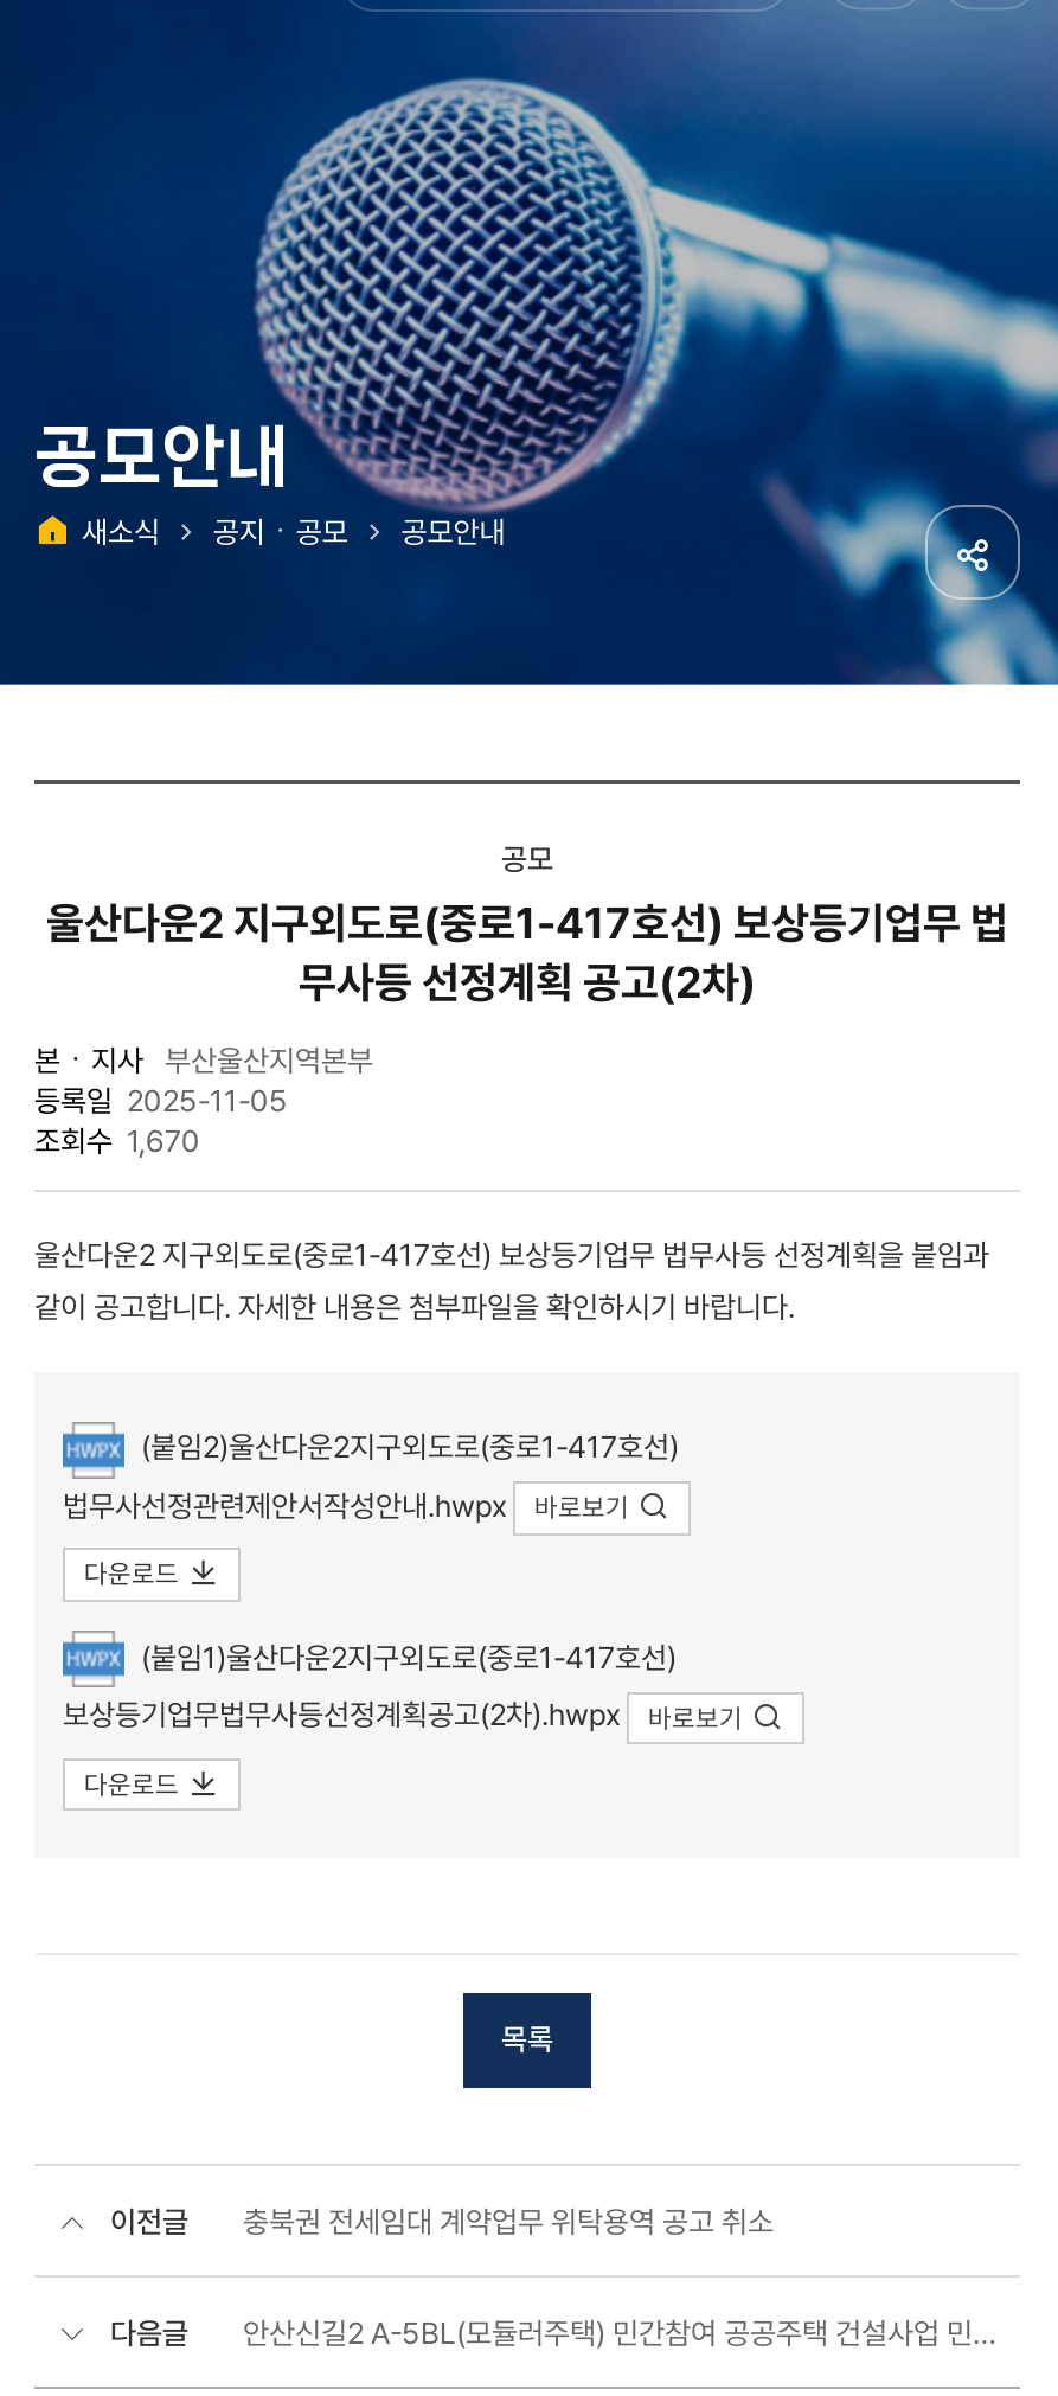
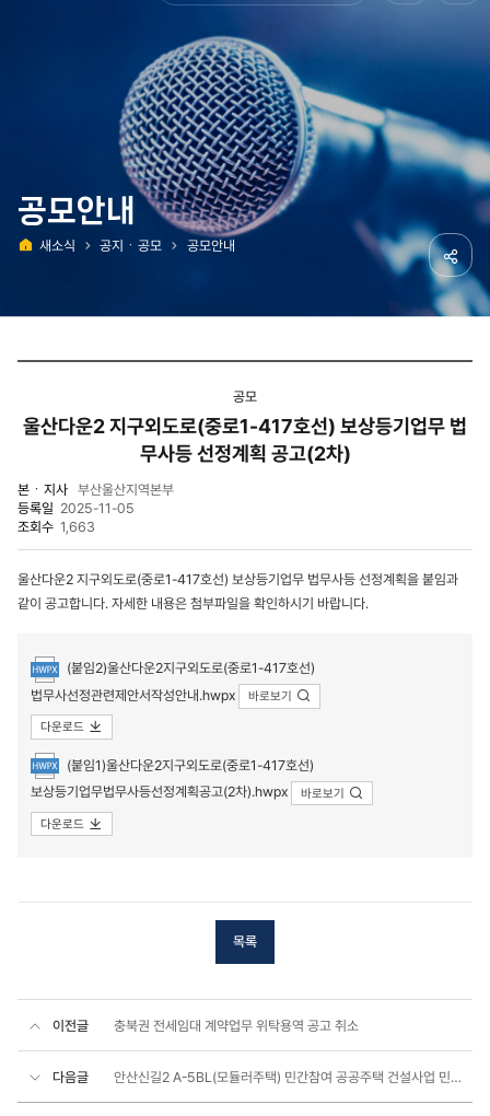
- 조회수 1,670
+ 조회수 1,663
